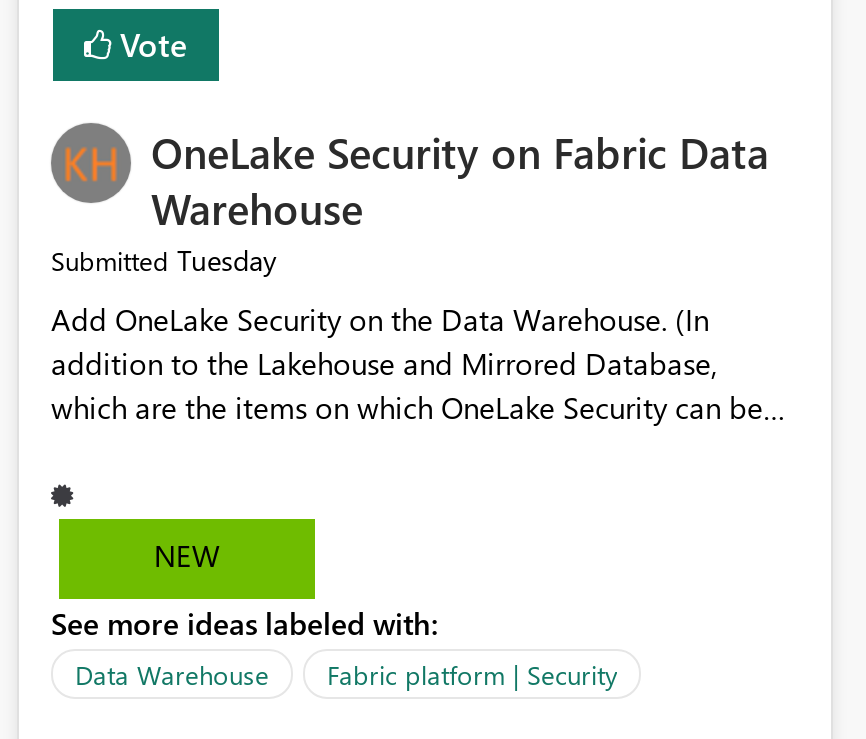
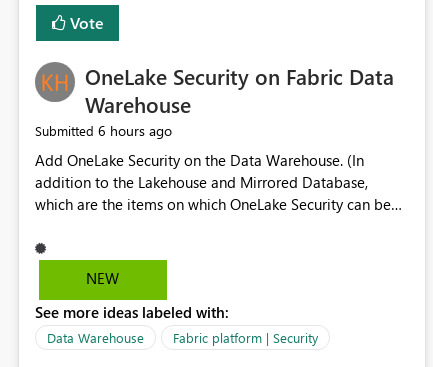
- Submitted Tuesday
+ Submitted 6 hours ago
